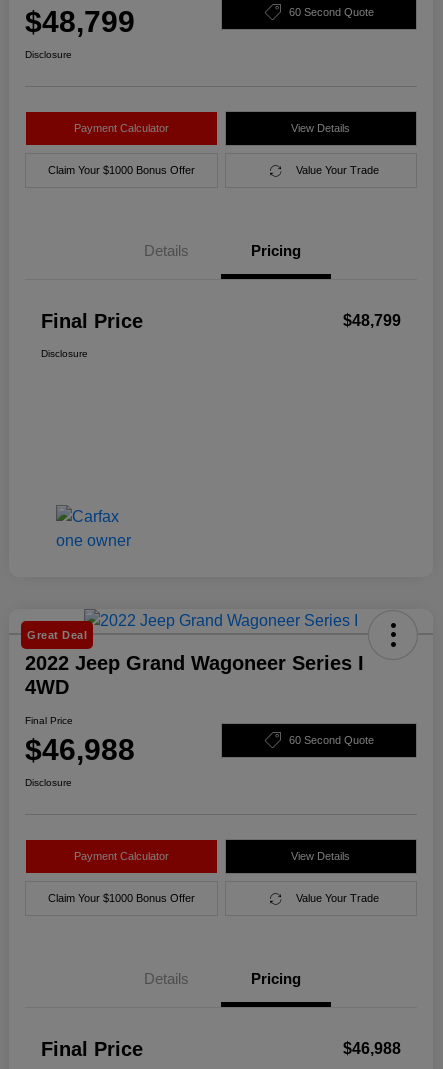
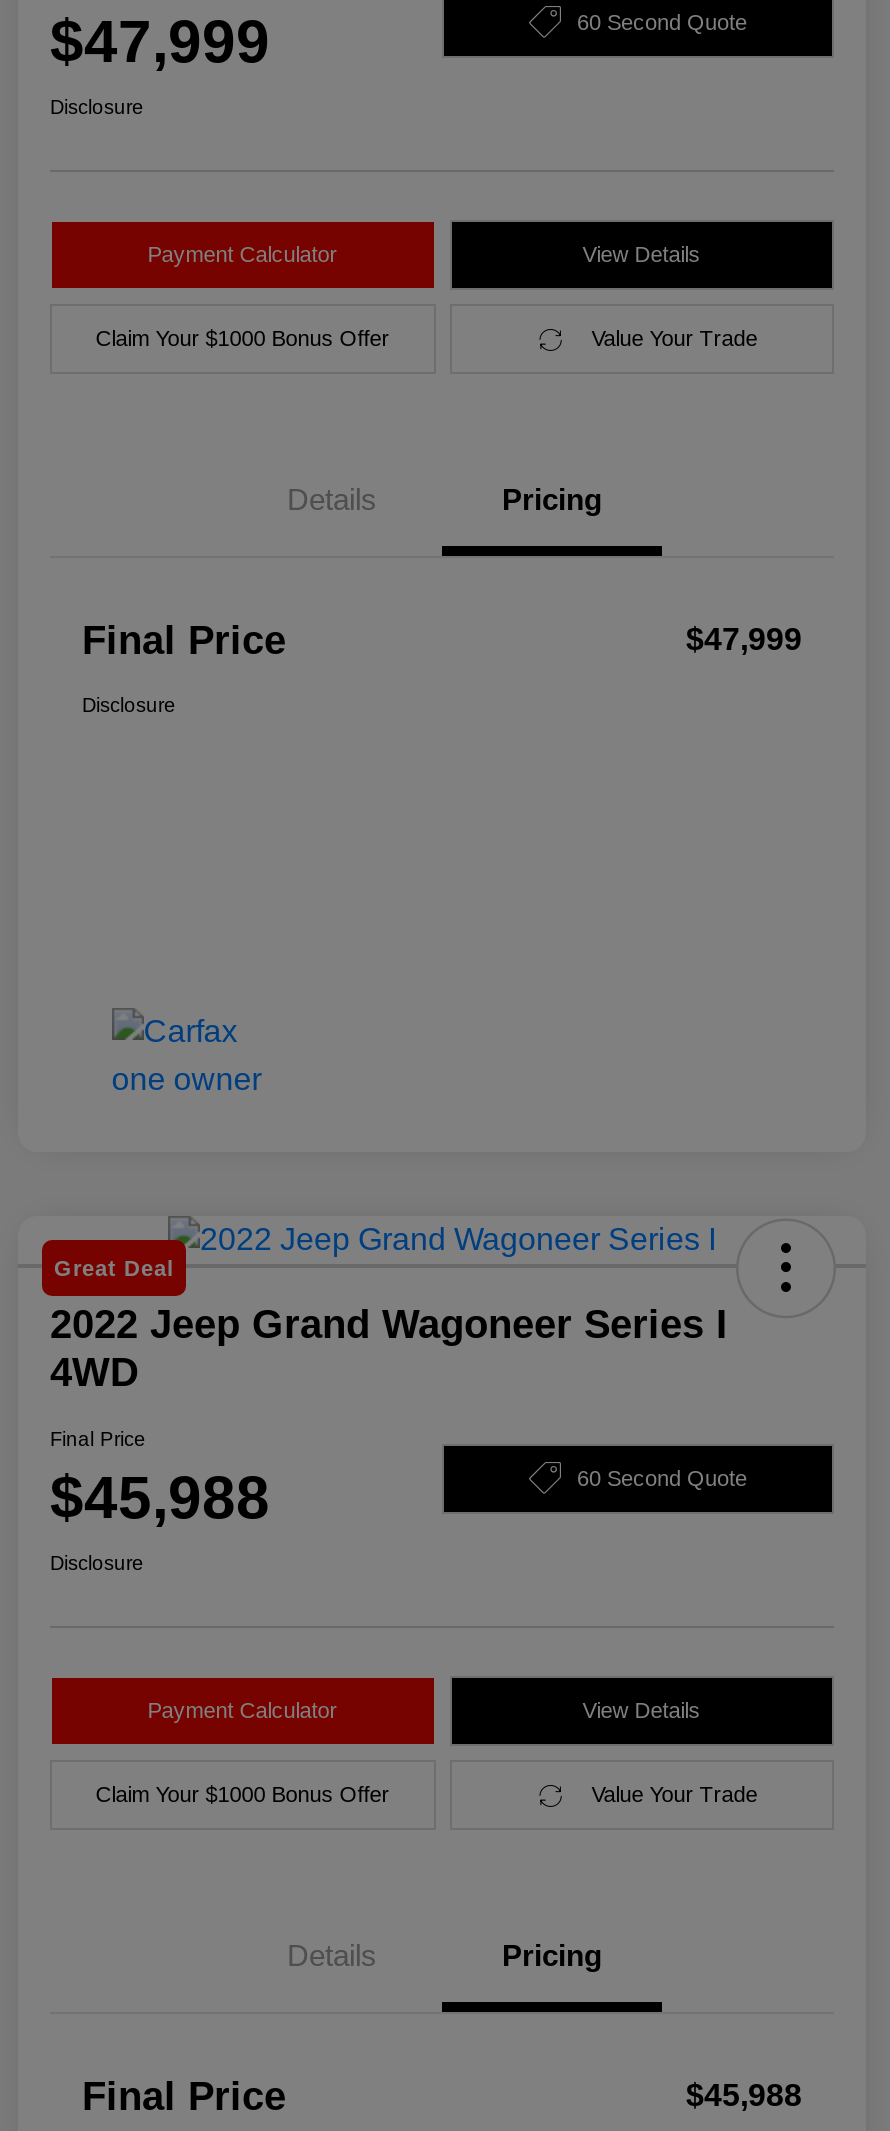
- $48,799
+ $47,999

- $48,799
+ $47,999

- $46,988
+ $45,988

- $46,988
+ $45,988
